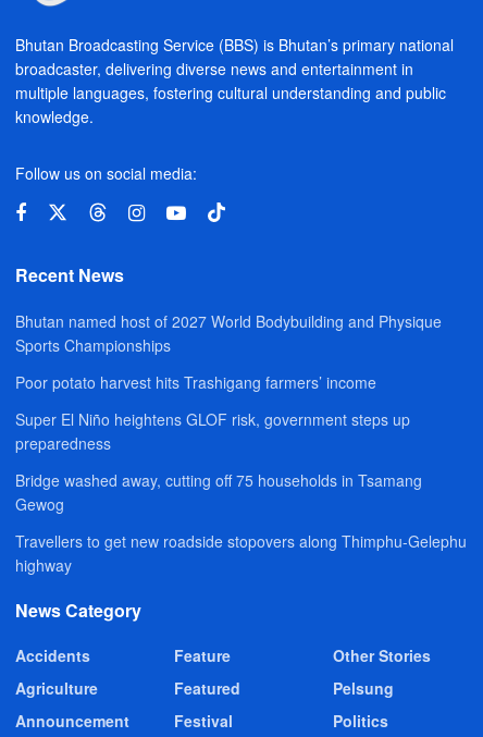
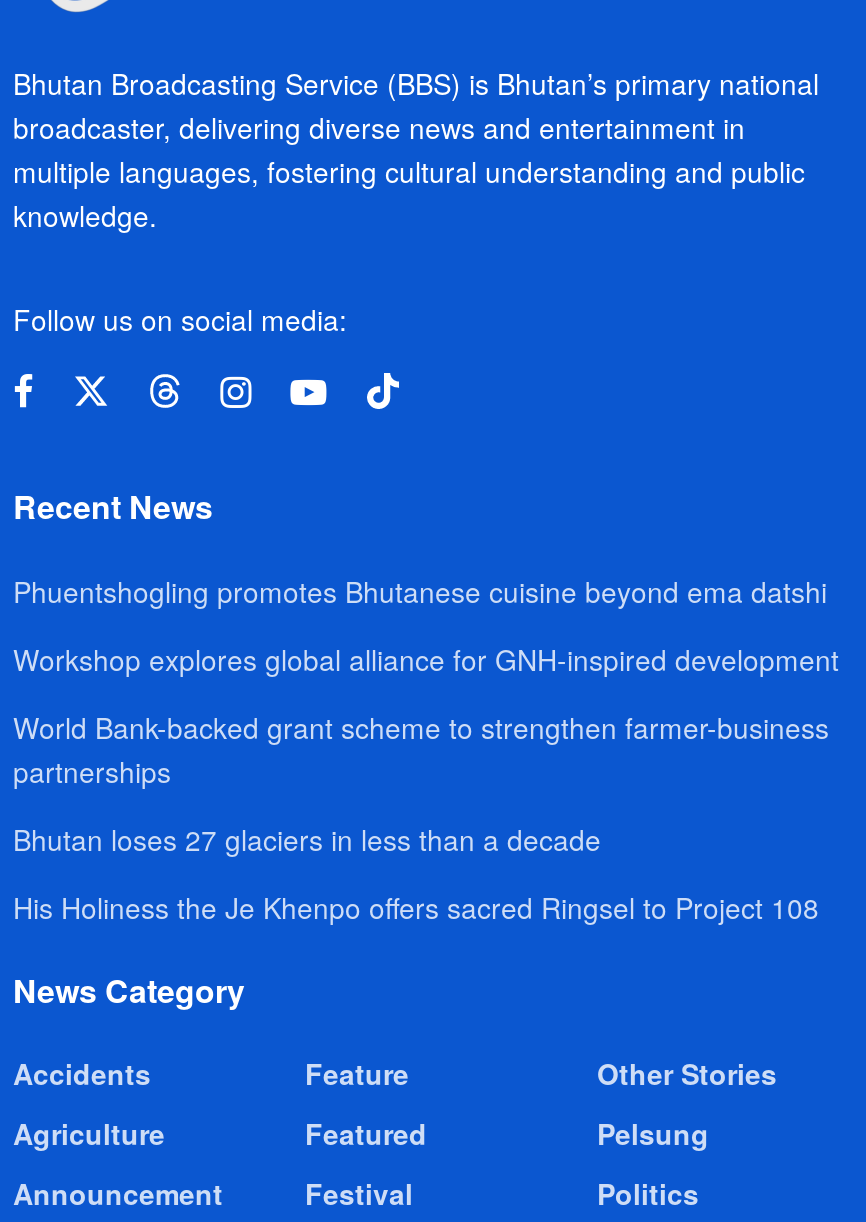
- Bhutan named host of 2027 World Bodybuilding and Physique
- Sports Championships
+ Phuentshogling promotes Bhutanese cuisine beyond ema datshi

- Poor potato harvest hits Trashigang farmers’ income
+ Workshop explores global alliance for GNH-inspired development

- Super El Niño heightens GLOF risk, government steps up
- preparedness
+ World Bank-backed grant scheme to strengthen farmer-business
+ partnerships

- Bridge washed away, cutting off 75 households in Tsamang
- Gewog
+ Bhutan loses 27 glaciers in less than a decade

- Travellers to get new roadside stopovers along Thimphu-Gelephu
- highway
+ His Holiness the Je Khenpo offers sacred Ringsel to Project 108
